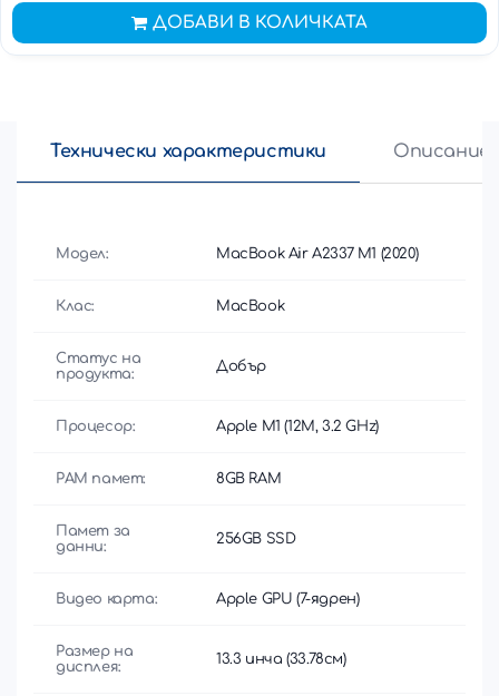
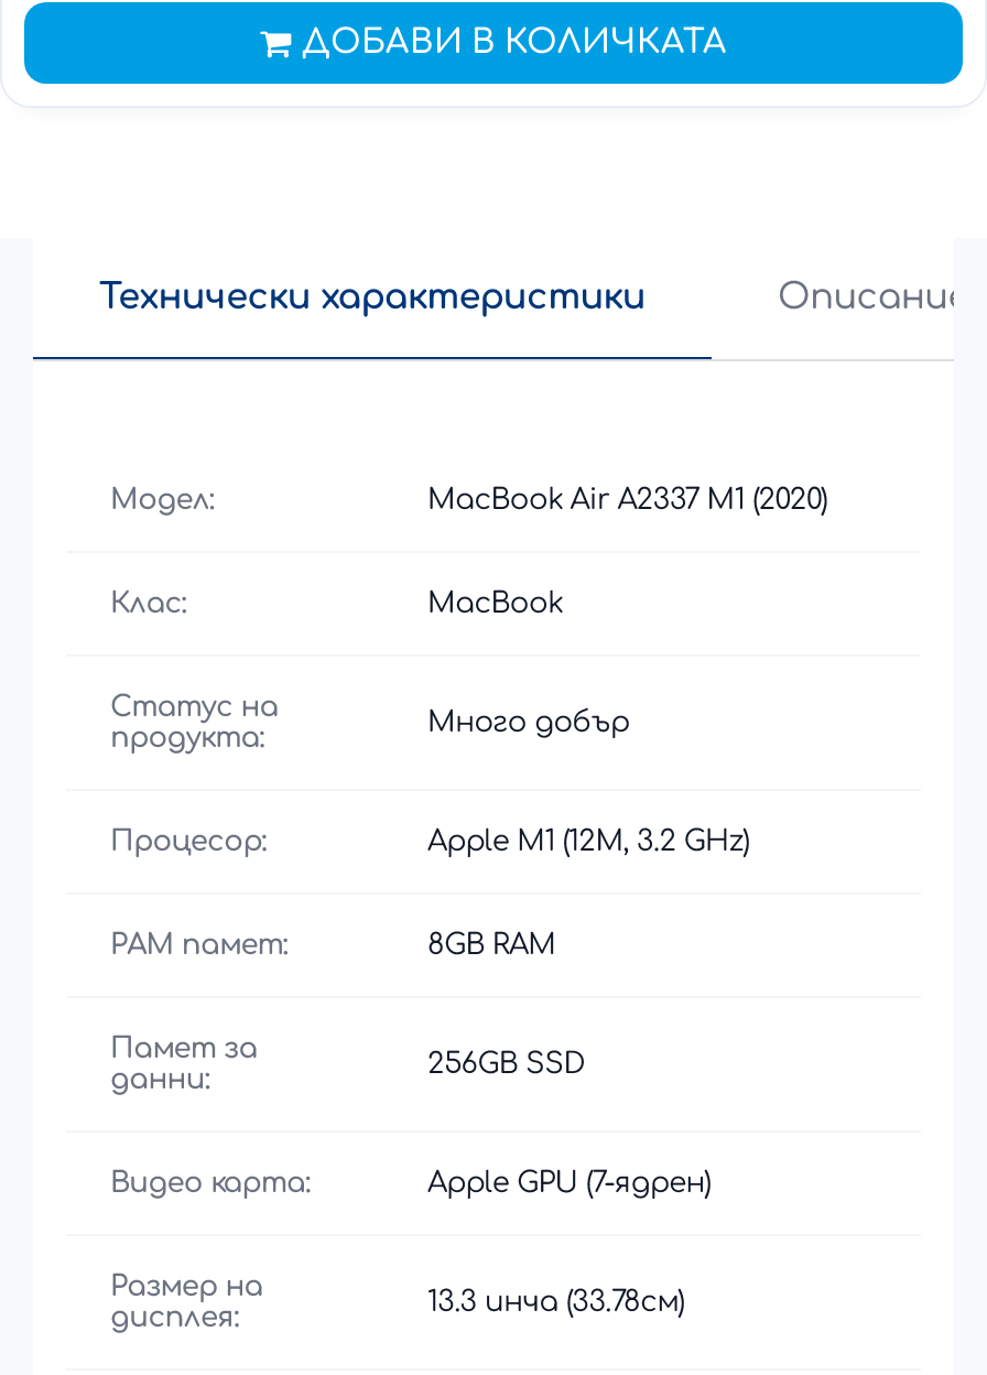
- Добър
+ Много добър
